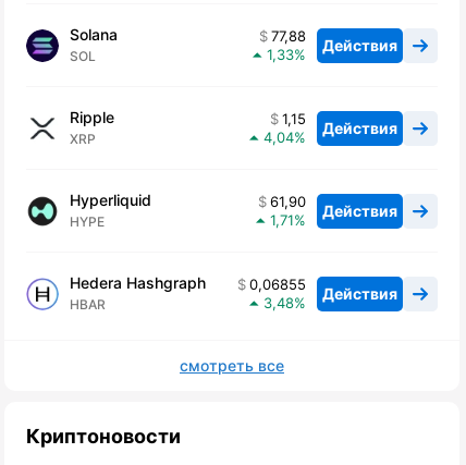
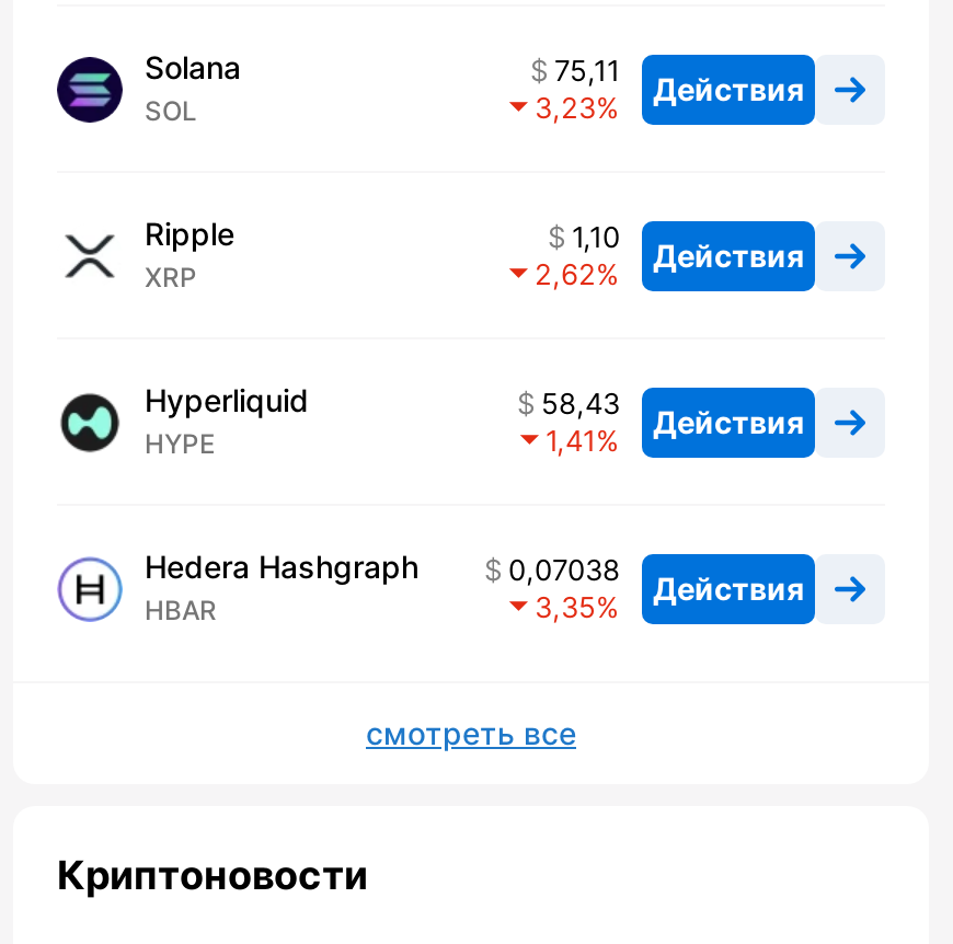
- 77,88 Действия
+ 75,11 Действия

- 1,33
+ 3,23

- 1,15 Действия
+ 1,10 Действия

- 4,04
+ 2,62

- 61,90 Действия
+ 58,43 Действия

- 1,71
+ 1,41

- 0,06855 Действия
+ 0,07038 Действия

- 3,48
+ 3,35
